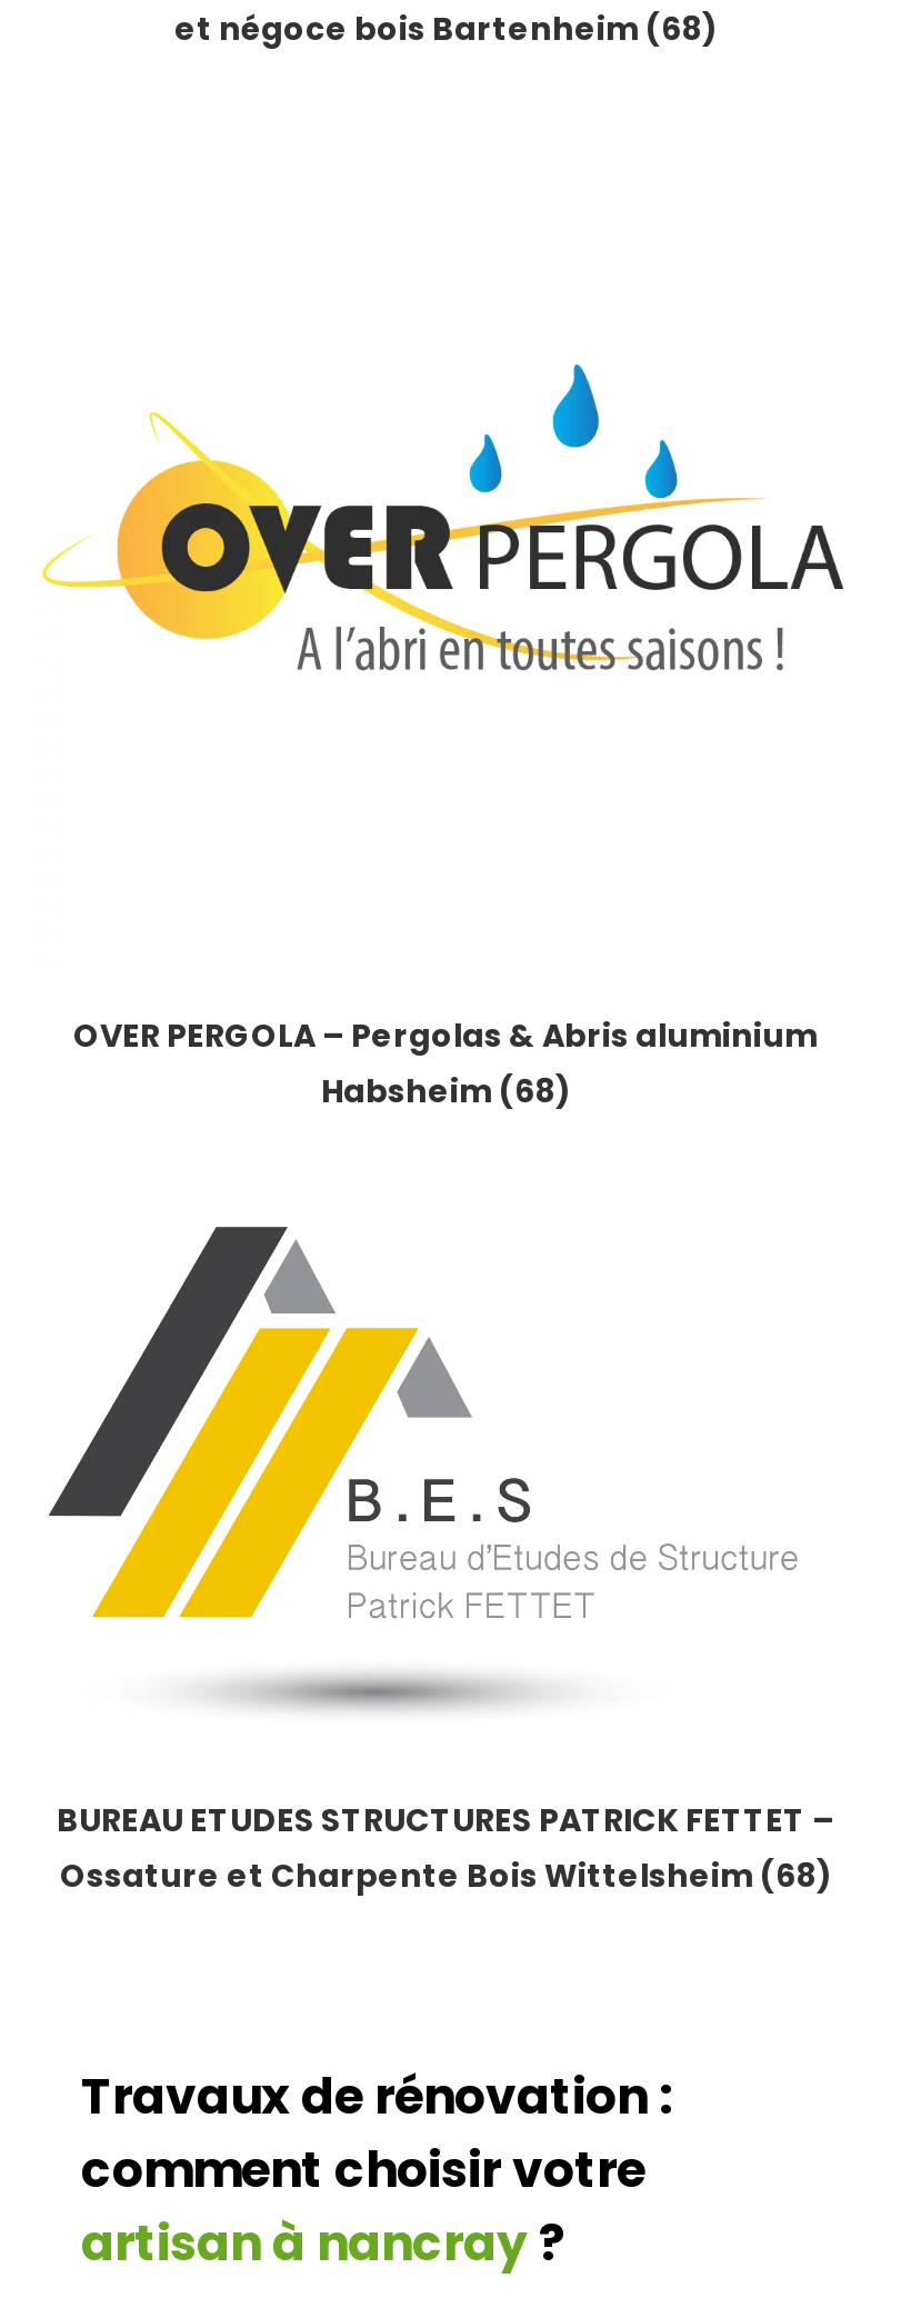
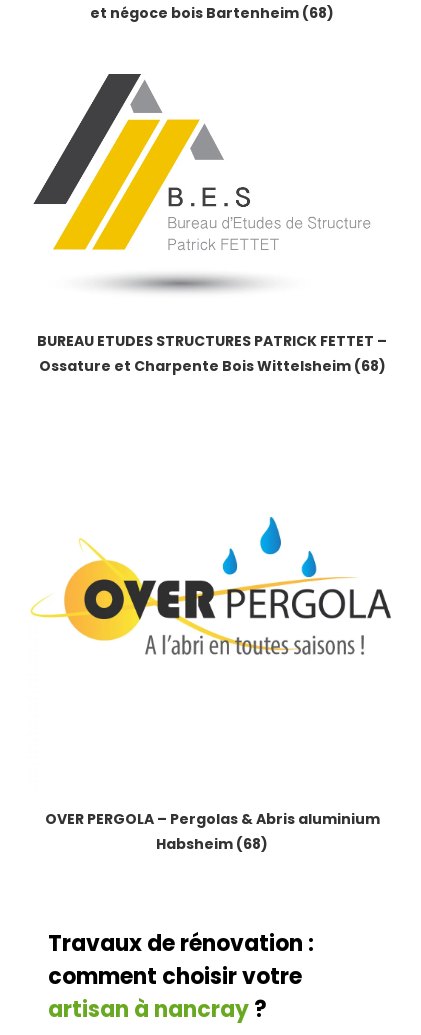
moved down: [image]

moved down: OVER PERGOLA – Pergolas & Abris aluminium | Habsheim (68)

moved up: BUREAU ETUDES STRUCTURES PATRICK FETTET – | Ossature et Charpente Bois Wittelsheim (68)
